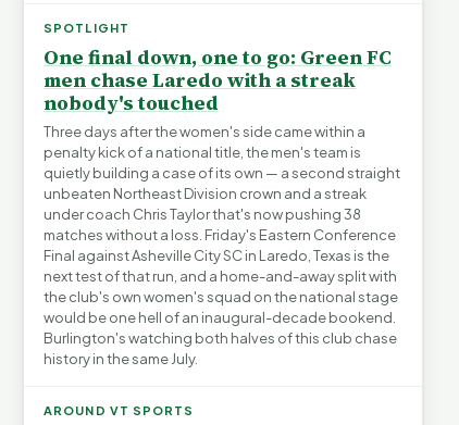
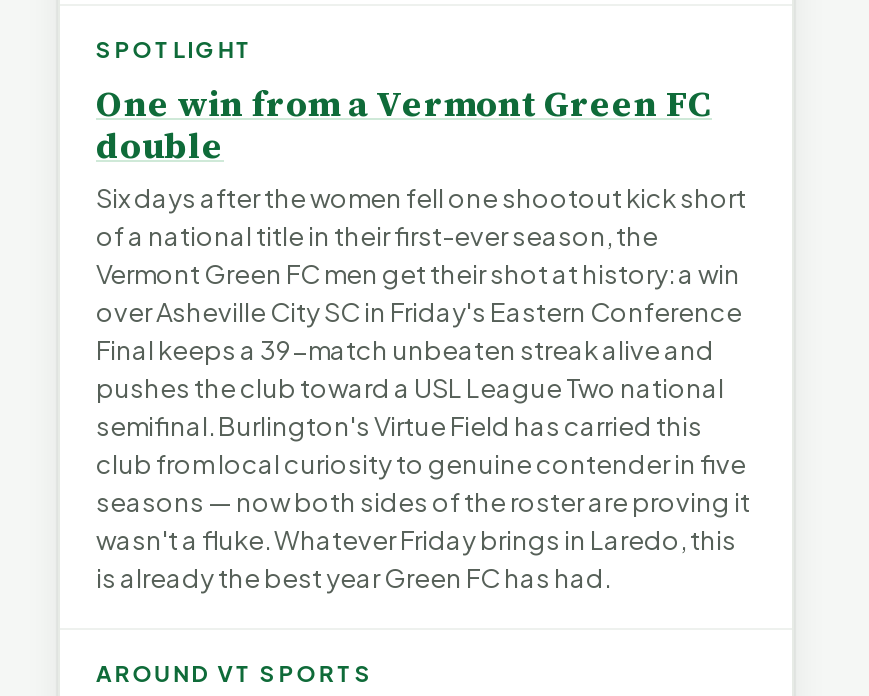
- One final down, one to go: Green FC
- men chase Laredo with a streak
- nobody's touched
- Three days after the women's side came within a
- penalty kick of a national title, the men's team is
- quietly building a case of its own — a second straight
- unbeaten Northeast Division crown and a streak
- under coach Chris Taylor that's now pushing 38
- matches without a loss. Friday's Eastern Conference
- Final against Asheville City SC in Laredo, Texas is the
- next test of that run, and a home-and-away split with
- the club's own women's squad on the national stage
- would be one hell of an inaugural-decade bookend.
- Burlington's watching both halves of this club chase
- history in the same July.
+ One win from a Vermont Green FC
+ double
+ Six days after the women fell one shootout kick short
+ of a national title in their first-ever season, the
+ Vermont Green FC men get their shot at history: a win
+ over Asheville City SC in Friday's Eastern Conference
+ Final keeps a 39-match unbeaten streak alive and
+ pushes the club toward a USL League Two national
+ semifinal. Burlington's Virtue Field has carried this
+ club from local curiosity to genuine contender in five
+ seasons — now both sides of the roster are proving it
+ wasn't a fluke. Whatever Friday brings in Laredo, this
+ is already the best year Green FC has had.
